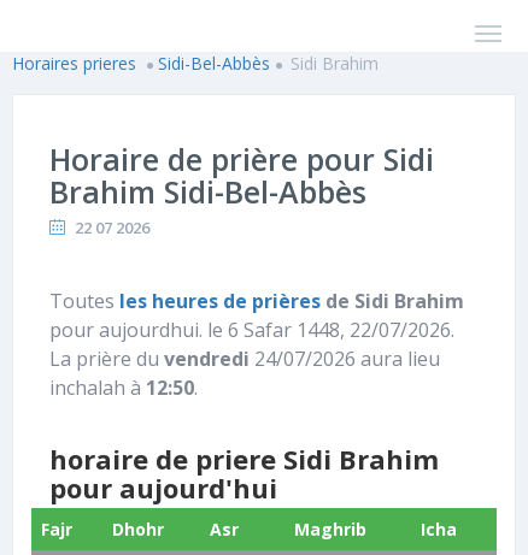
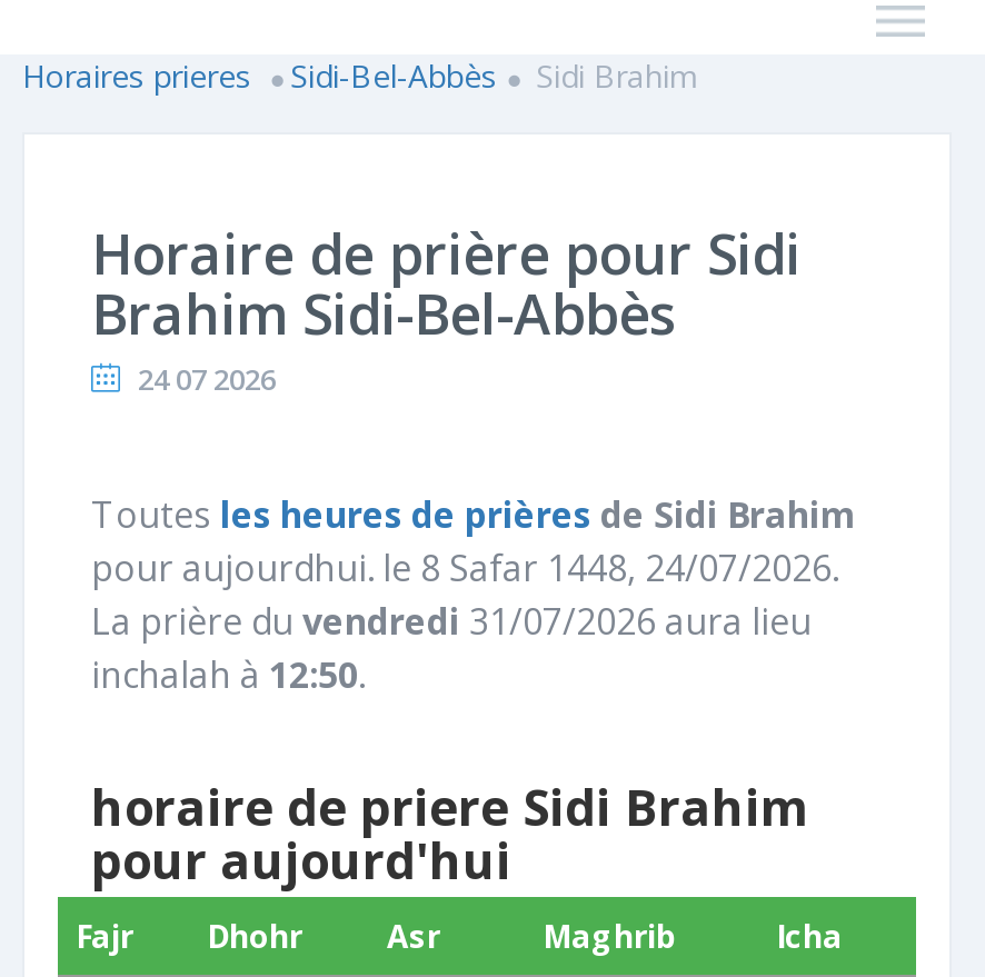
- 22 07 2026
+ 24 07 2026

- pour aujourdhui. le 6 Safar 1448, 22/07/2026.
+ pour aujourdhui. le 8 Safar 1448, 24/07/2026.

- La prière du vendredi 24/07/2026 aura lieu
+ La prière du vendredi 31/07/2026 aura lieu
